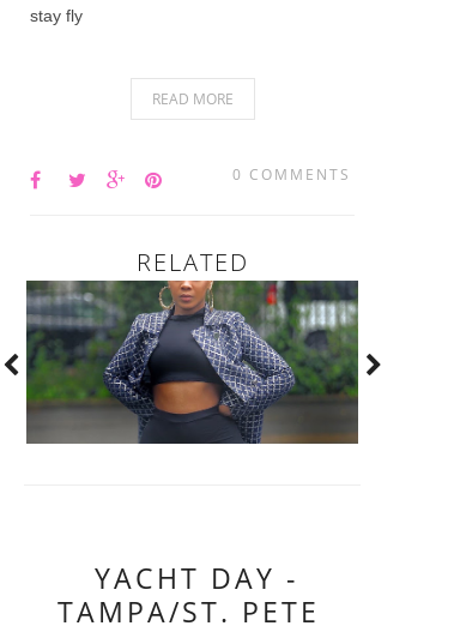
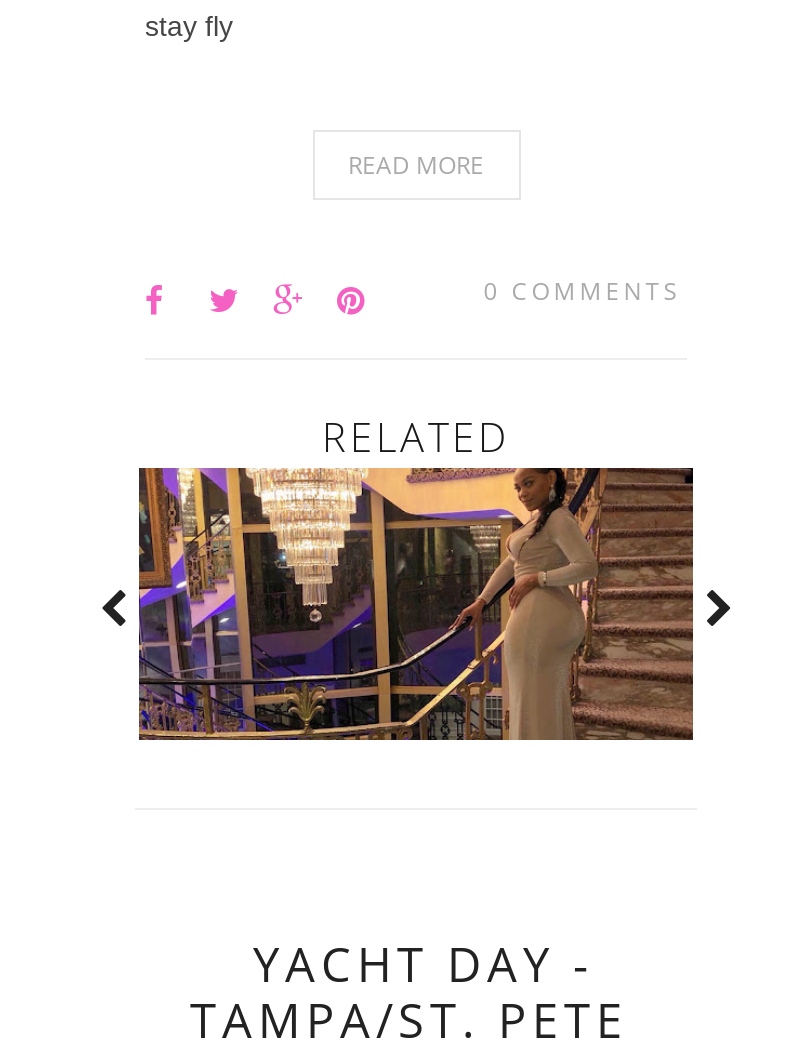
- [image]
+ [image]
